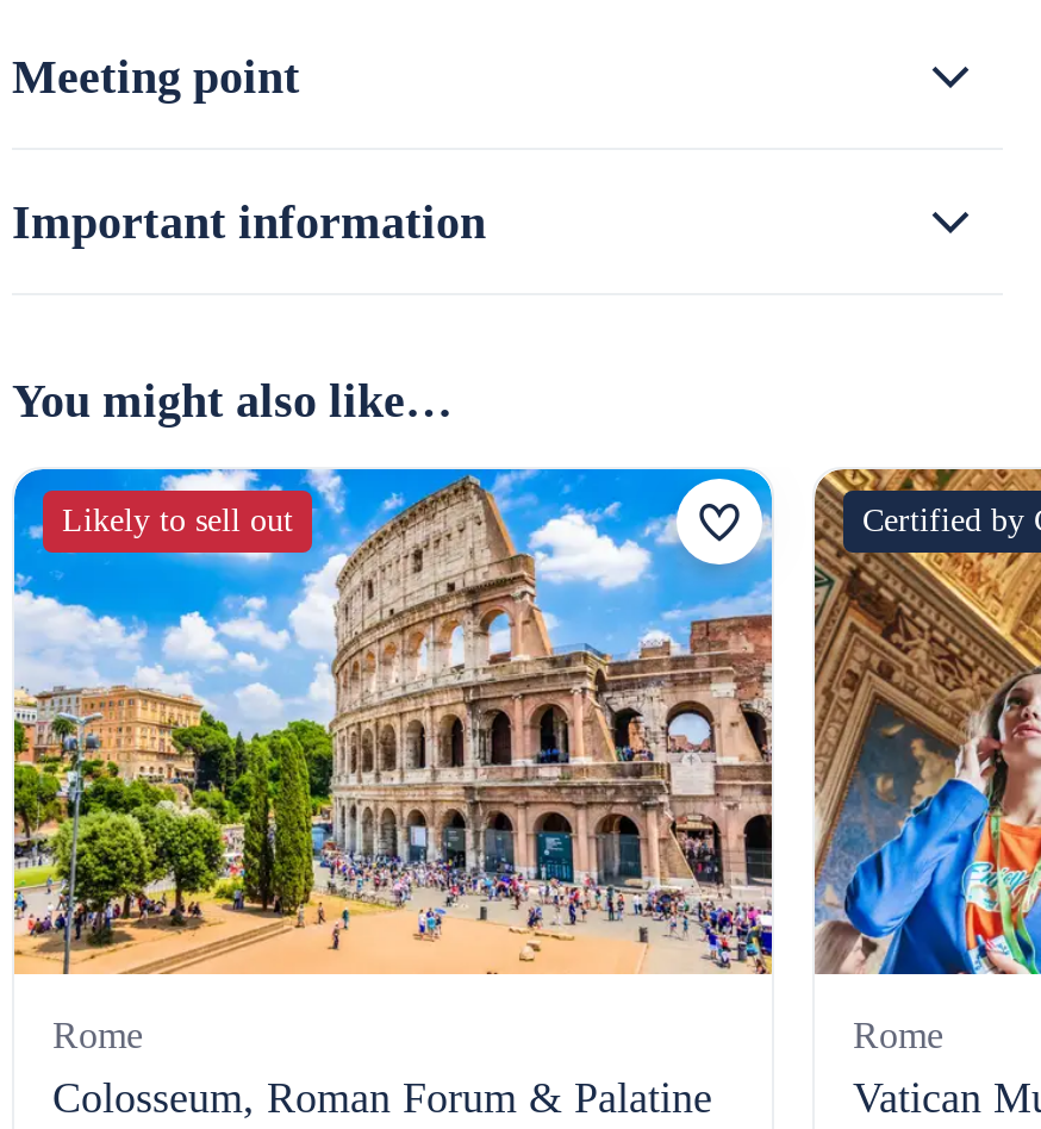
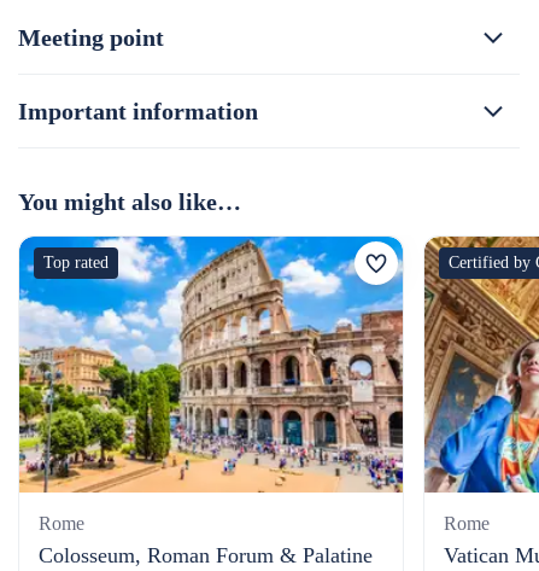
- Likely to sell out
+ Top rated
